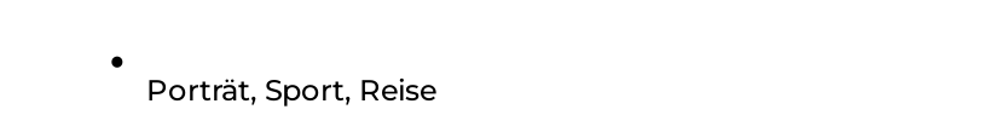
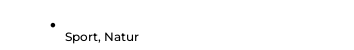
- Porträt, Sport, Reise
+ Sport, Natur
